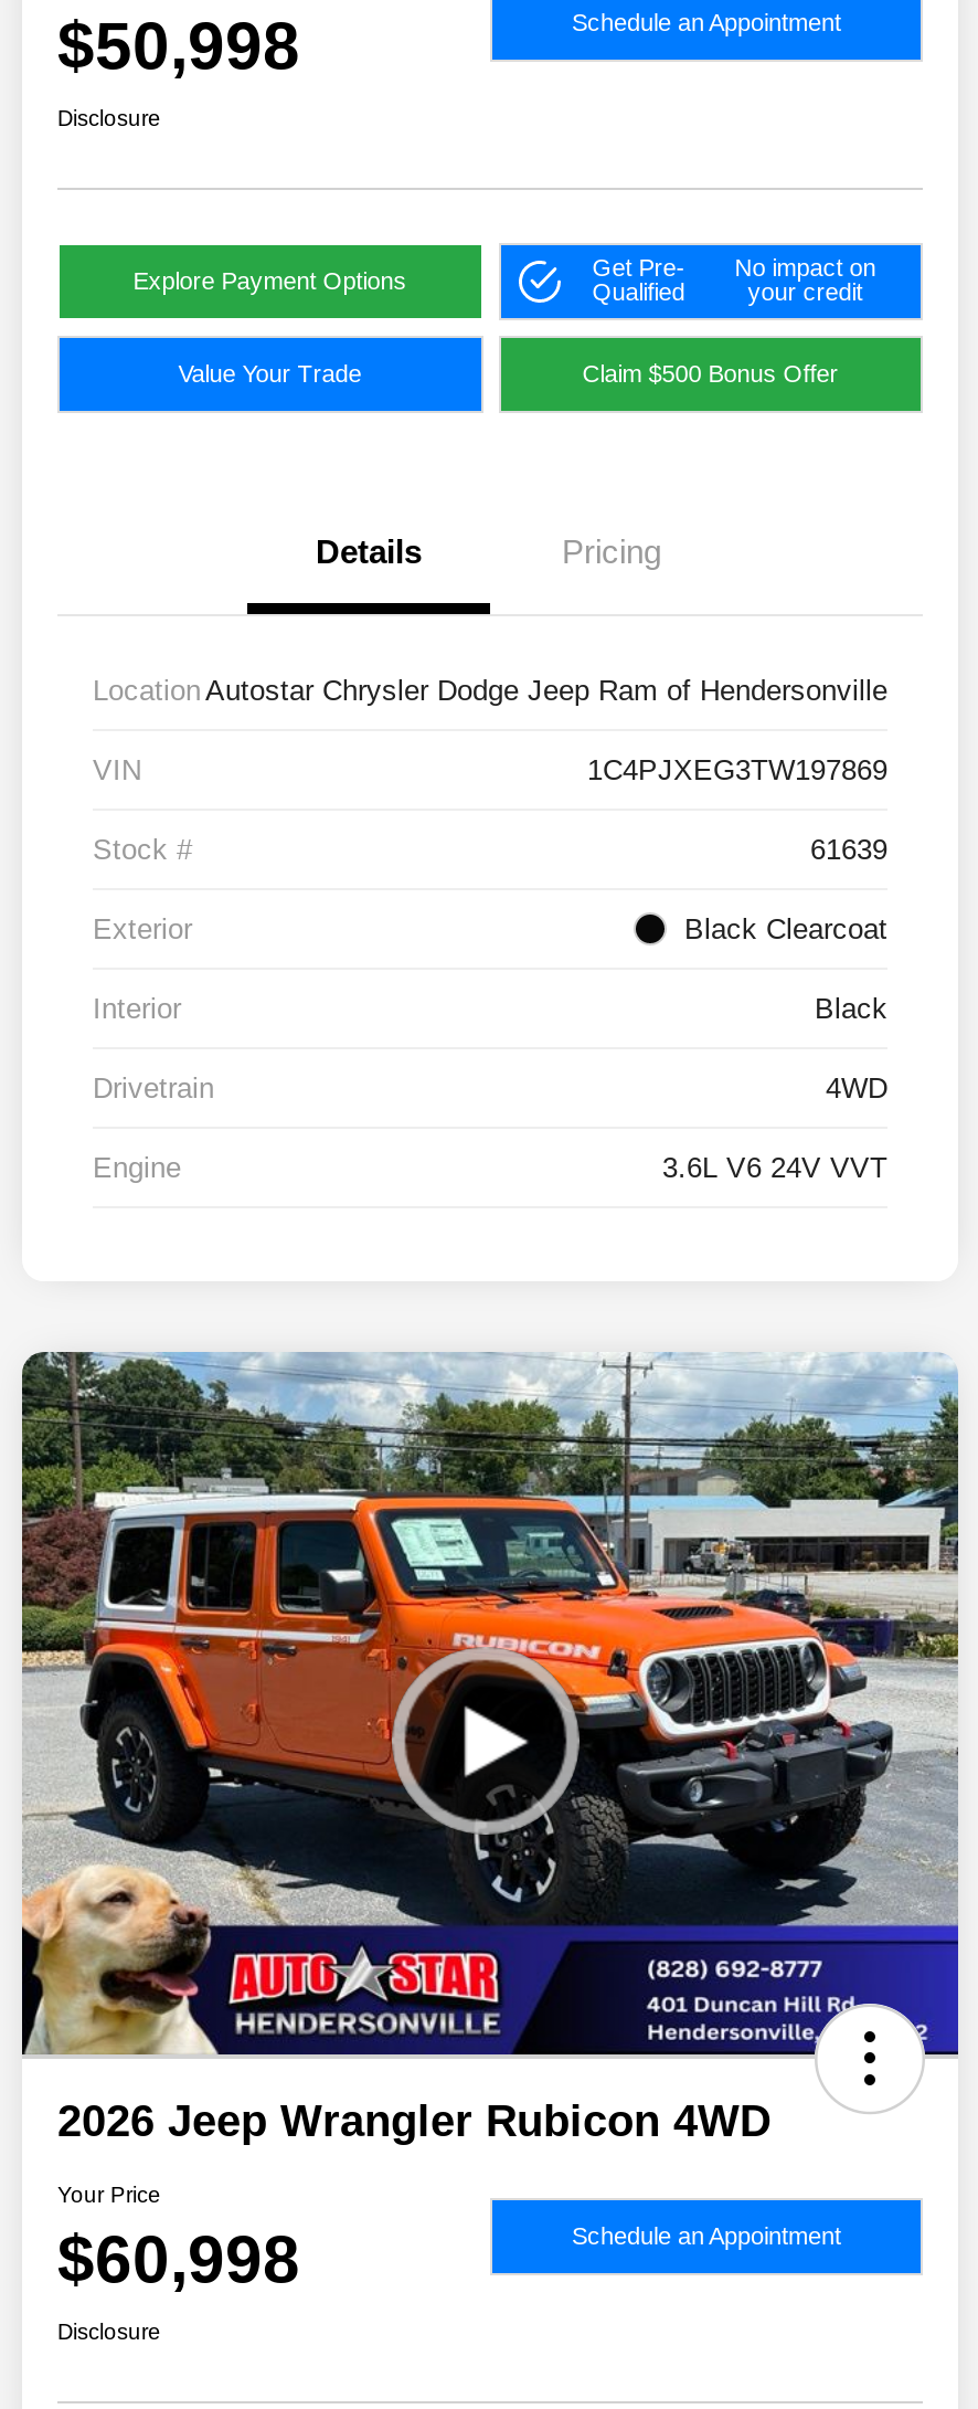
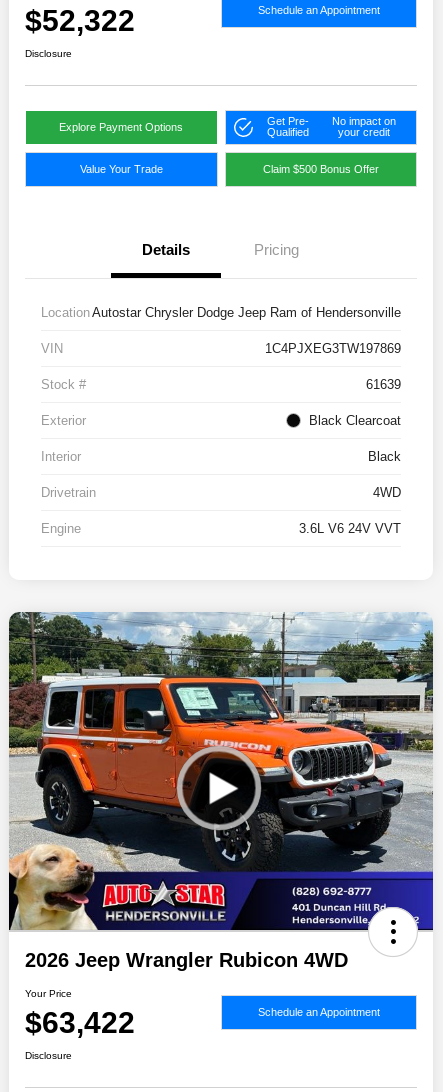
- $50,998
+ $52,322

- $60,998
+ $63,422
